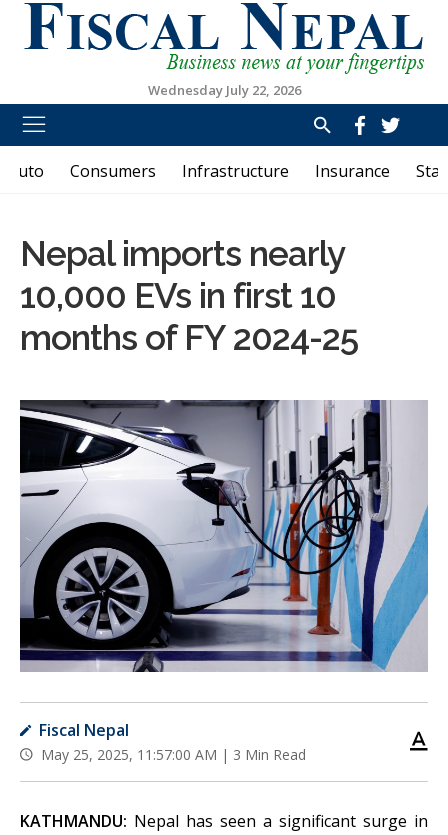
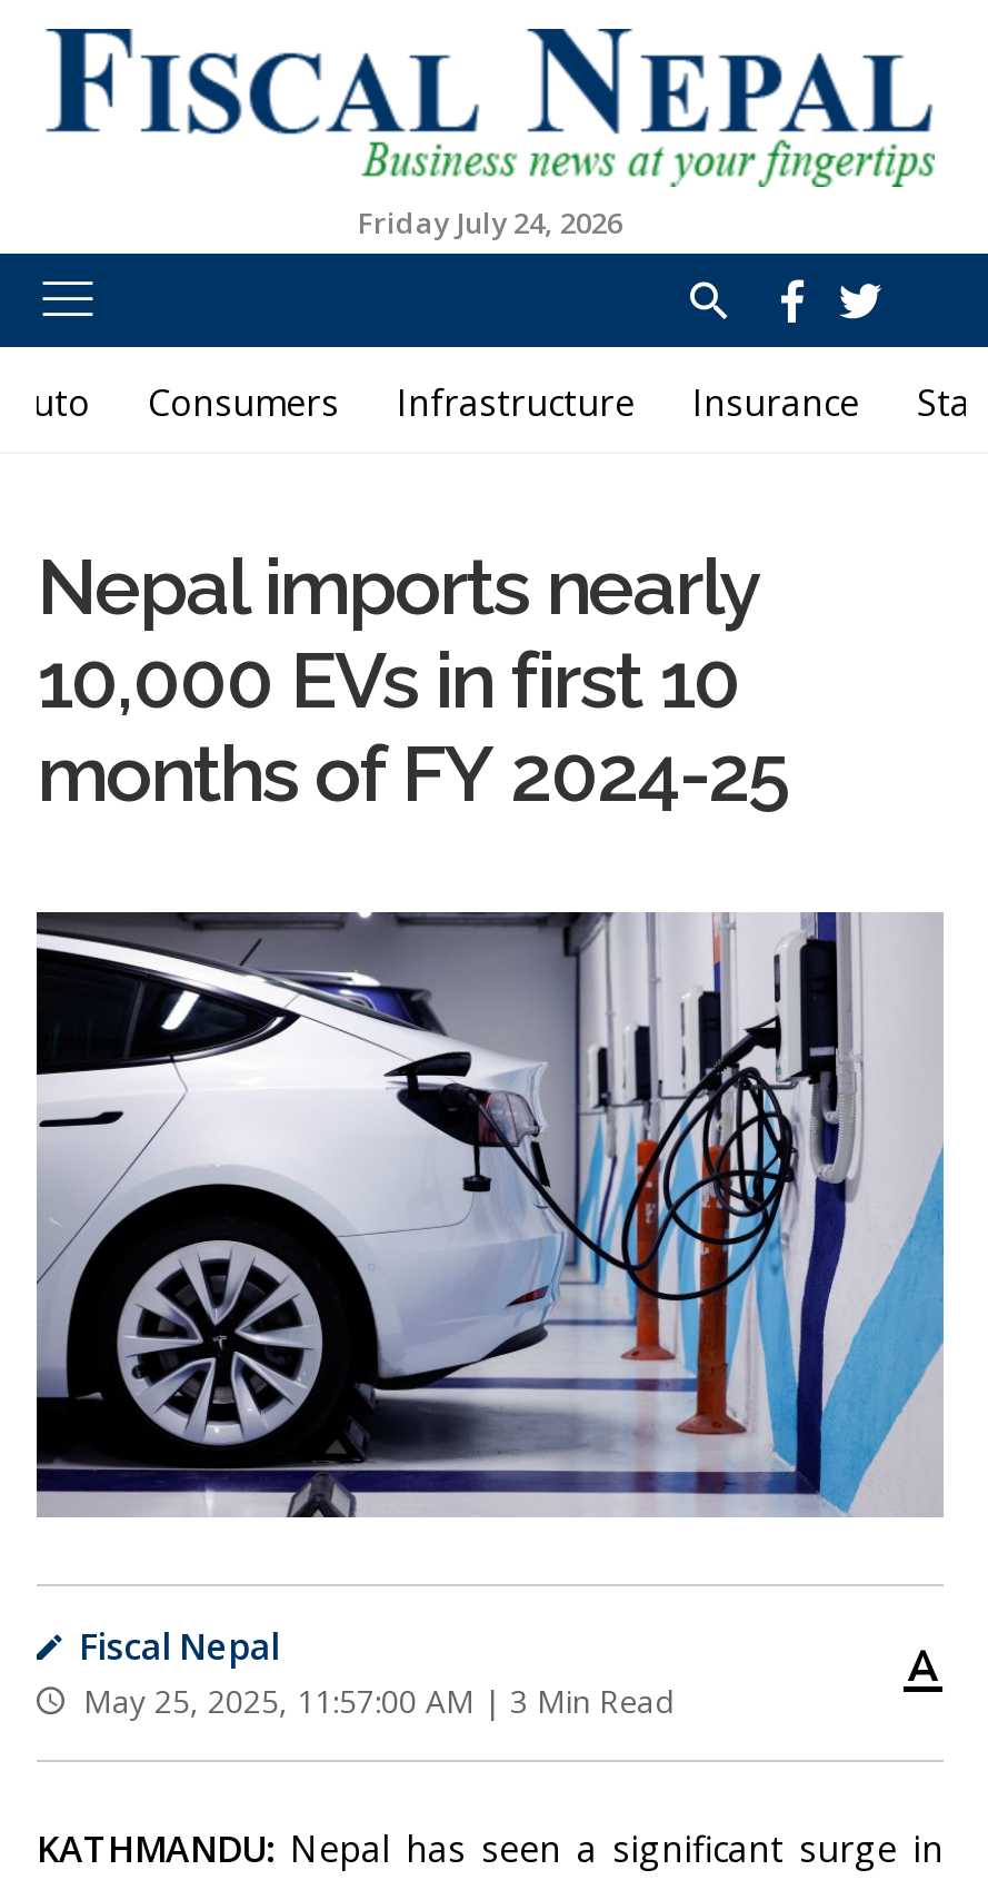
- Wednesday July 22, 2026
+ Friday July 24, 2026
